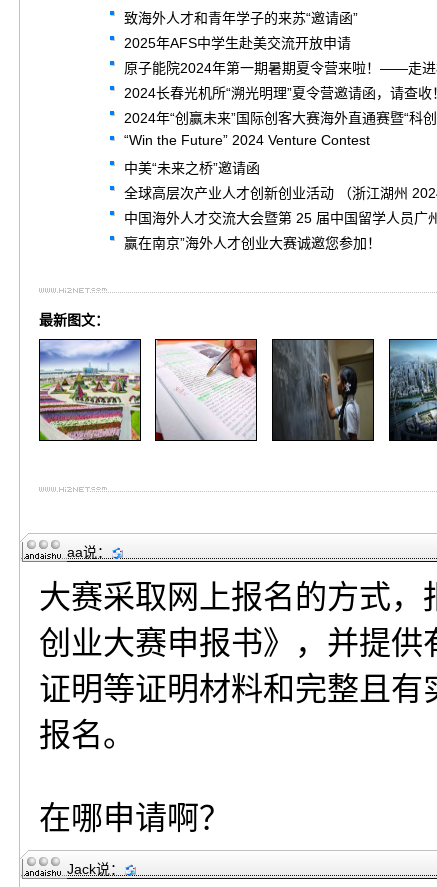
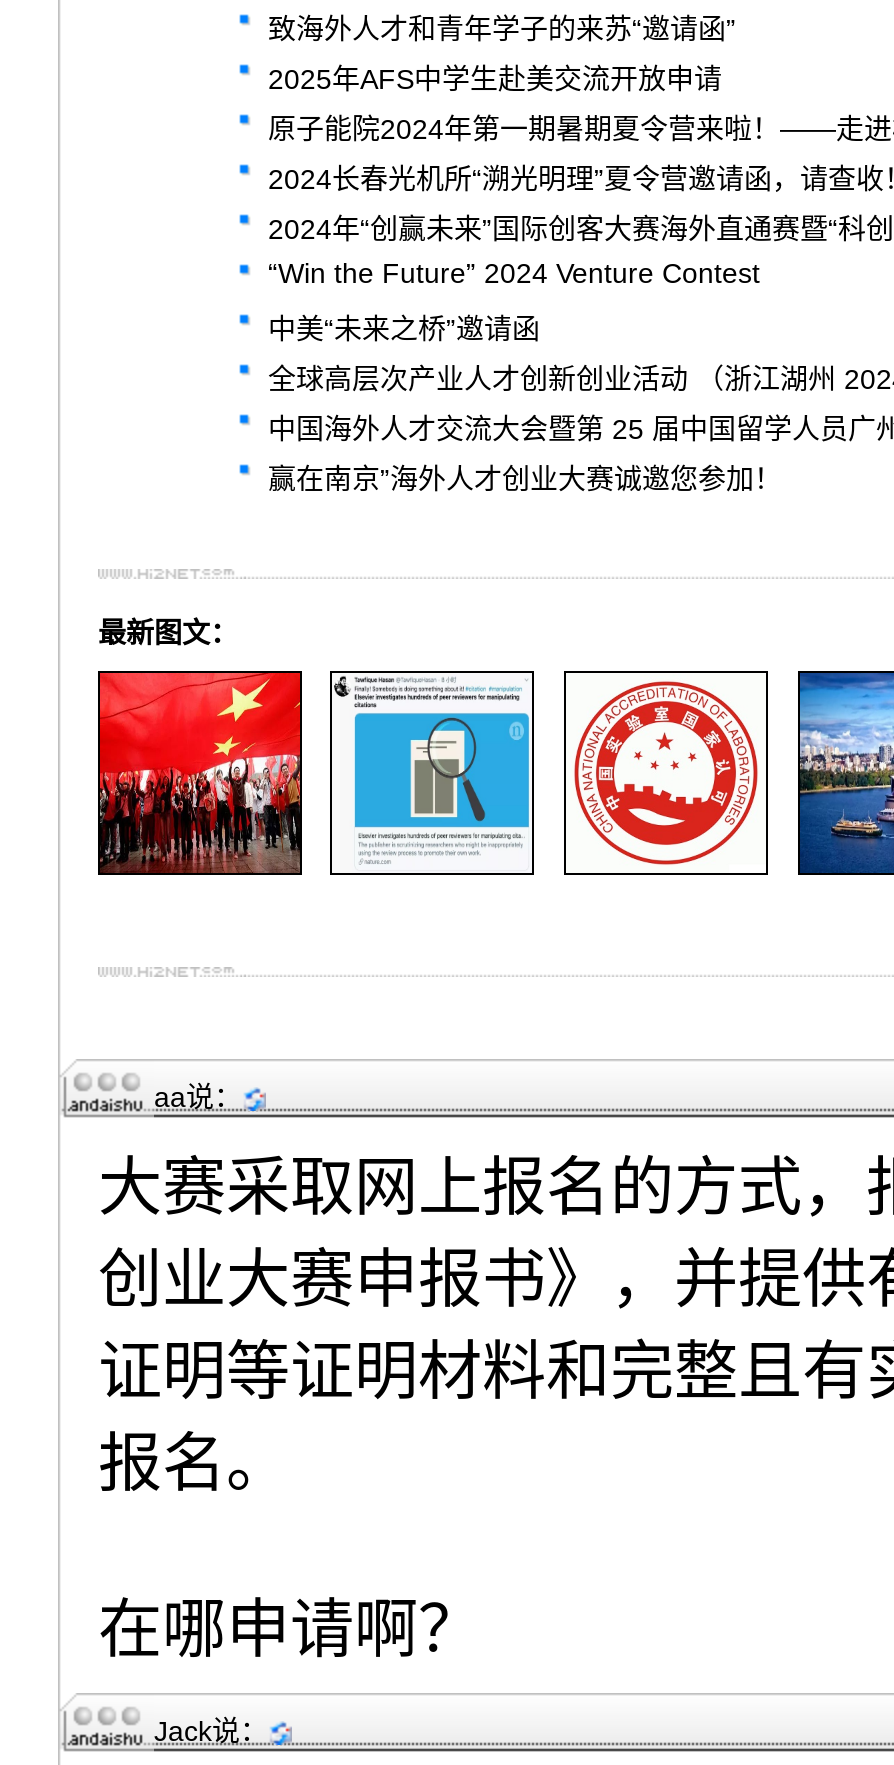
- [image]
+ [image]

- [image]
+ [image]

- [image]
+ [image]

- [image]
+ [image]
